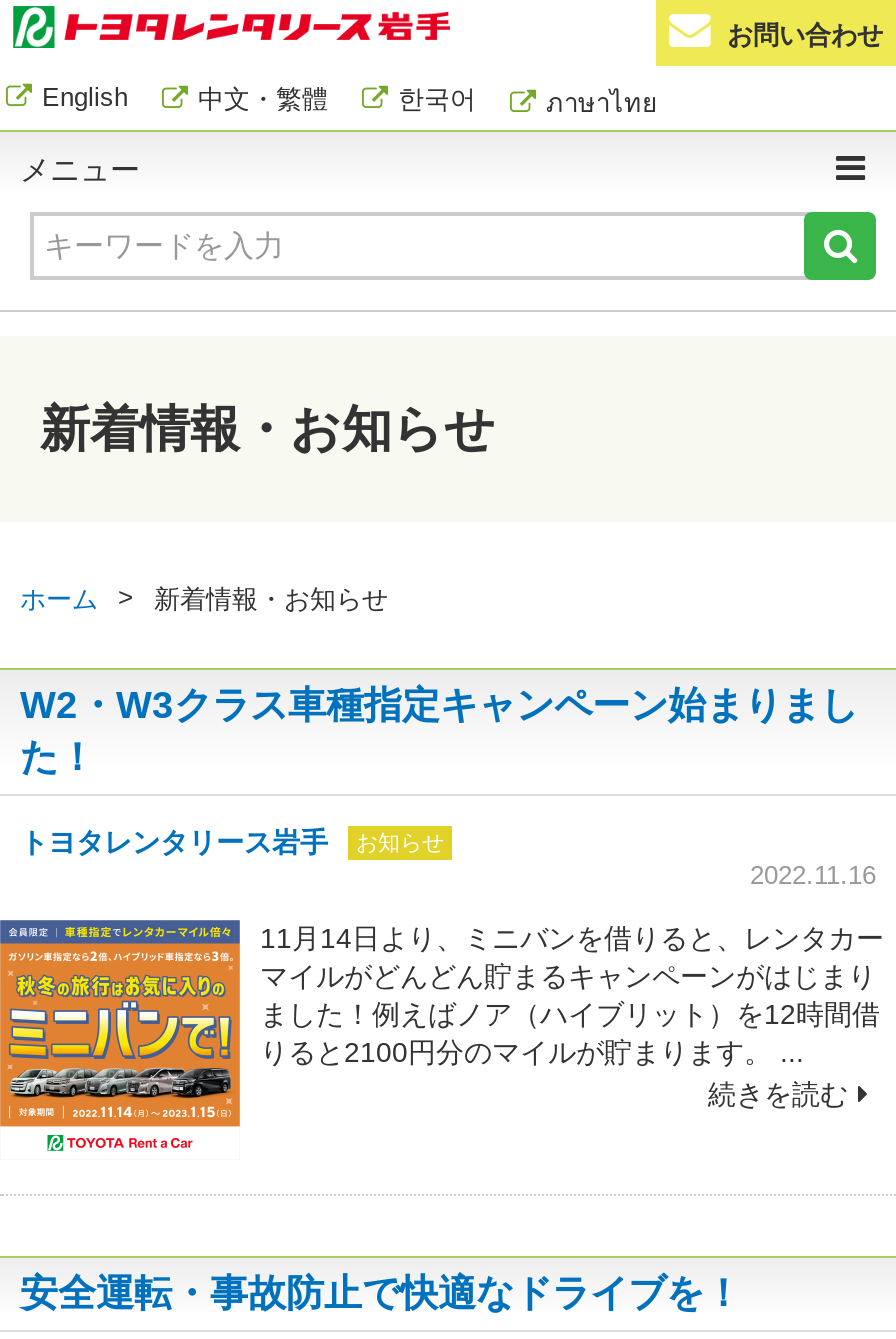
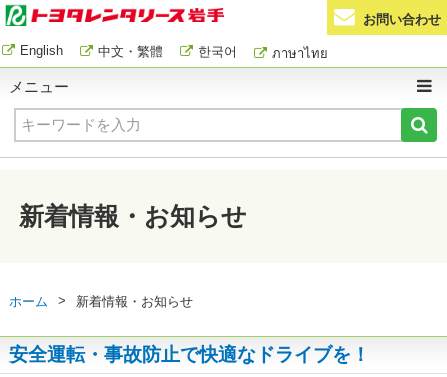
- [image]
- W2・W3クラス車種指定キャンペーン始まりまし
- た！
- トヨタレンタリース岩手
- お知らせ
- 2022.11.16
- 11月14日より、ミニバンを借りると、レンタカー
- マイルがどんどん貯まるキャンペーンがはじまり
- ました！例えばノア（ハイブリット）を12時間借
- りると2100円分のマイルが貯まります。 ...
- 続きを読む
